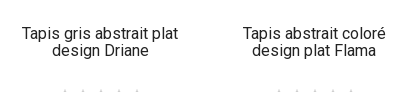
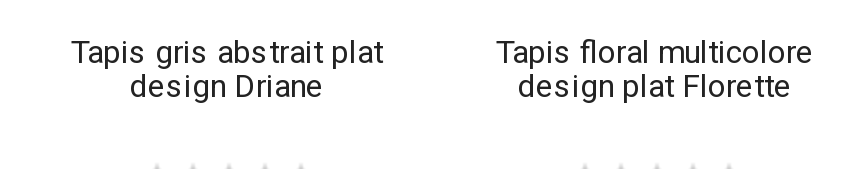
- Tapis abstrait coloré
+ Tapis floral multicolore

- design plat Flama
+ design plat Florette
